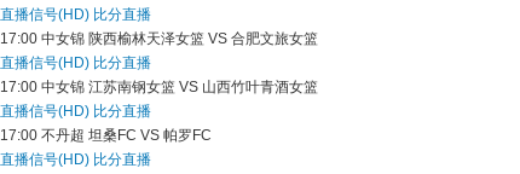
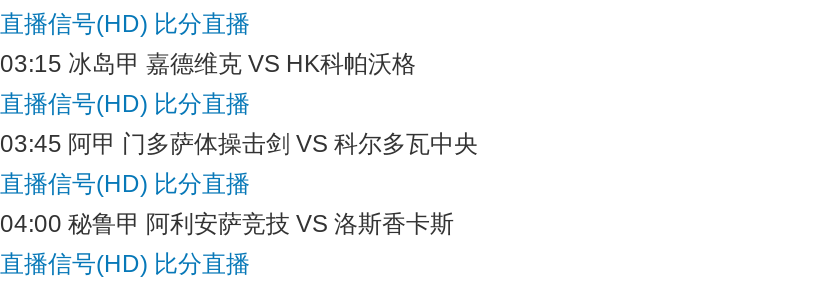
- 17:00 中女锦陕西榆林天泽女篮 VS 合肥文旅女篮
+ 03:15 冰岛甲嘉德维克 VS HK科帕沃格

- 17:00 中女锦江苏南钢女篮 VS 山西竹叶青酒女篮
+ 03:45 阿甲门多萨体操击剑 VS 科尔多瓦中央

- 17:00 不丹超坦桑FC VS 帕罗FC
+ 04:00 秘鲁甲阿利安萨竞技 VS 洛斯香卡斯
